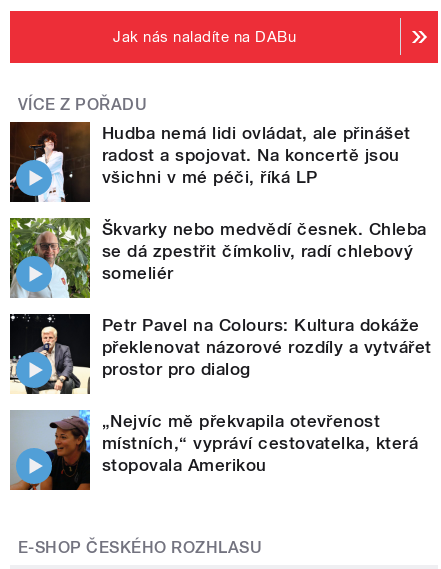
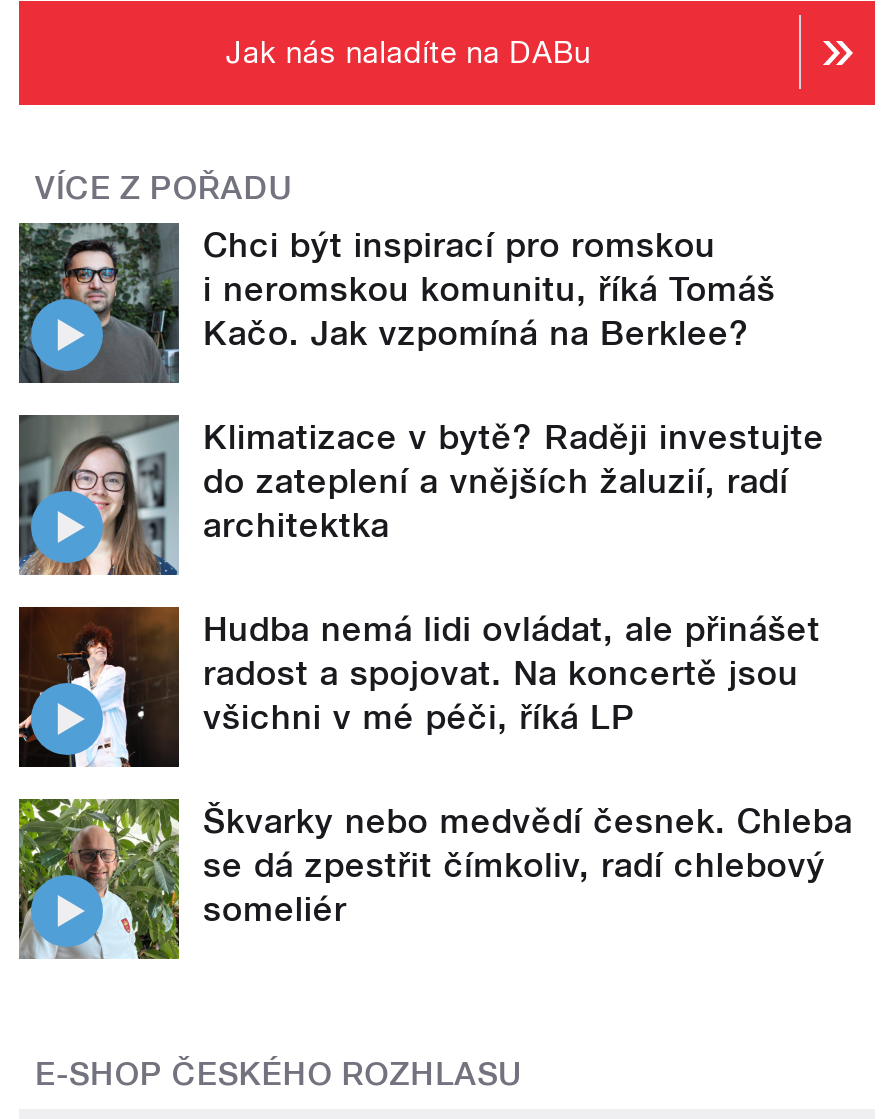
+ [image]
+ Chci být inspirací pro romskou
+ i neromskou komunitu, říká Tomáš
+ Kačo. Jak vzpomíná na Berklee?
+ Klimatizace v bytě? Raději investujte
+ do zateplení a vnějších žaluzií, radí
+ architektka

+ [image]

moved down: [image] | Hudba nemá lidi ovládat, ale přinášet | radost a spojovat. Na koncertě jsou | všichni v mé péči, říká LP | Škvarky nebo medvědí česnek. Chleba | se dá zpestřit čímkoliv, radí chlebový | someliér

- [image]
- Petr Pavel na Colours: Kultura dokáže
- překlenovat názorové rozdíly a vytvářet
- prostor pro dialog
- „Nejvíc mě překvapila otevřenost
- místních,“ vypráví cestovatelka, která
- stopovala Amerikou

- [image]
